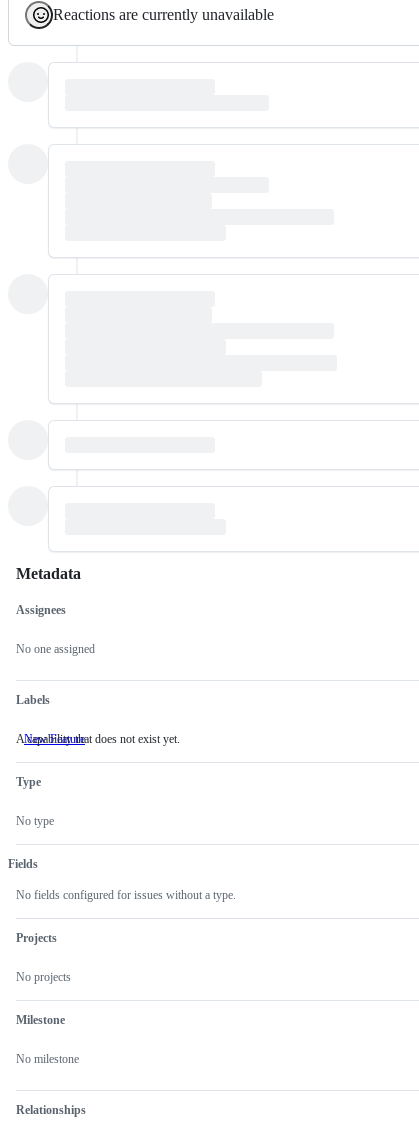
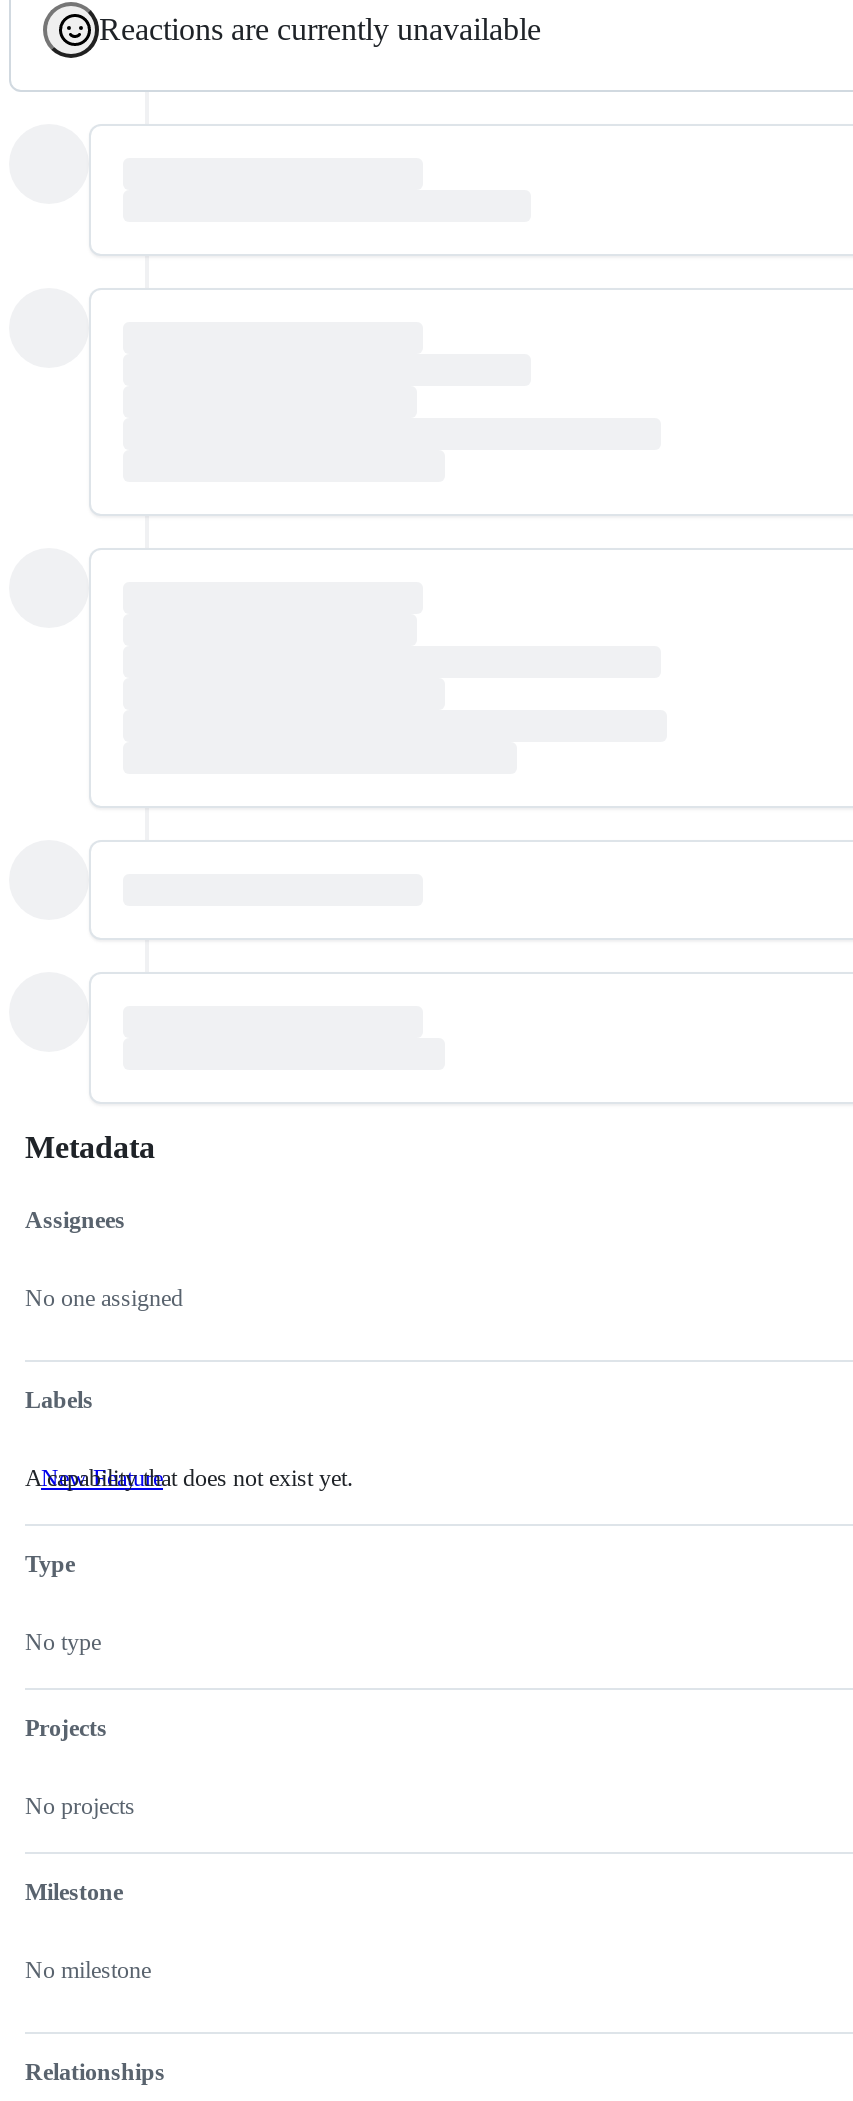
- Fields
- No fields configured for issues without a type.
